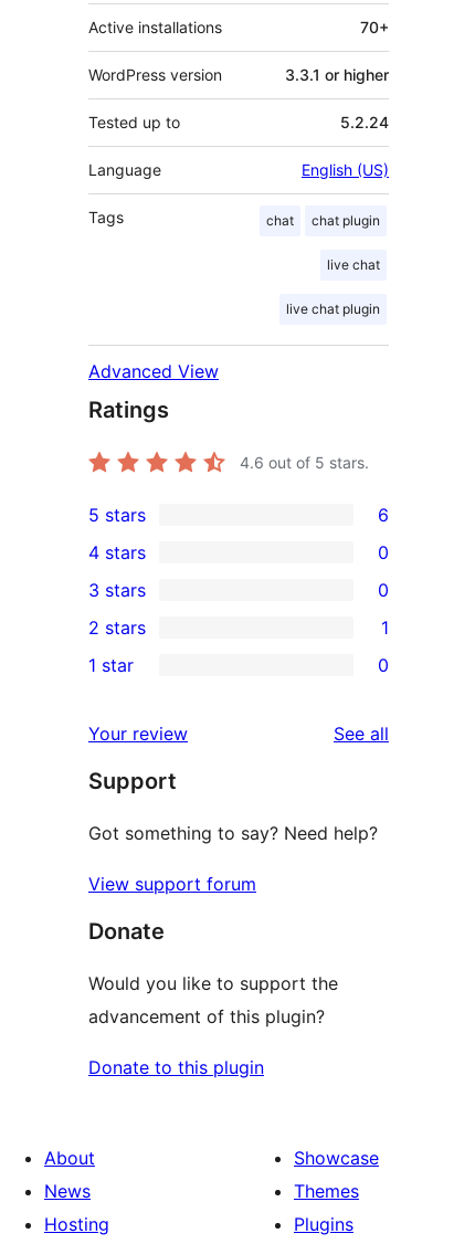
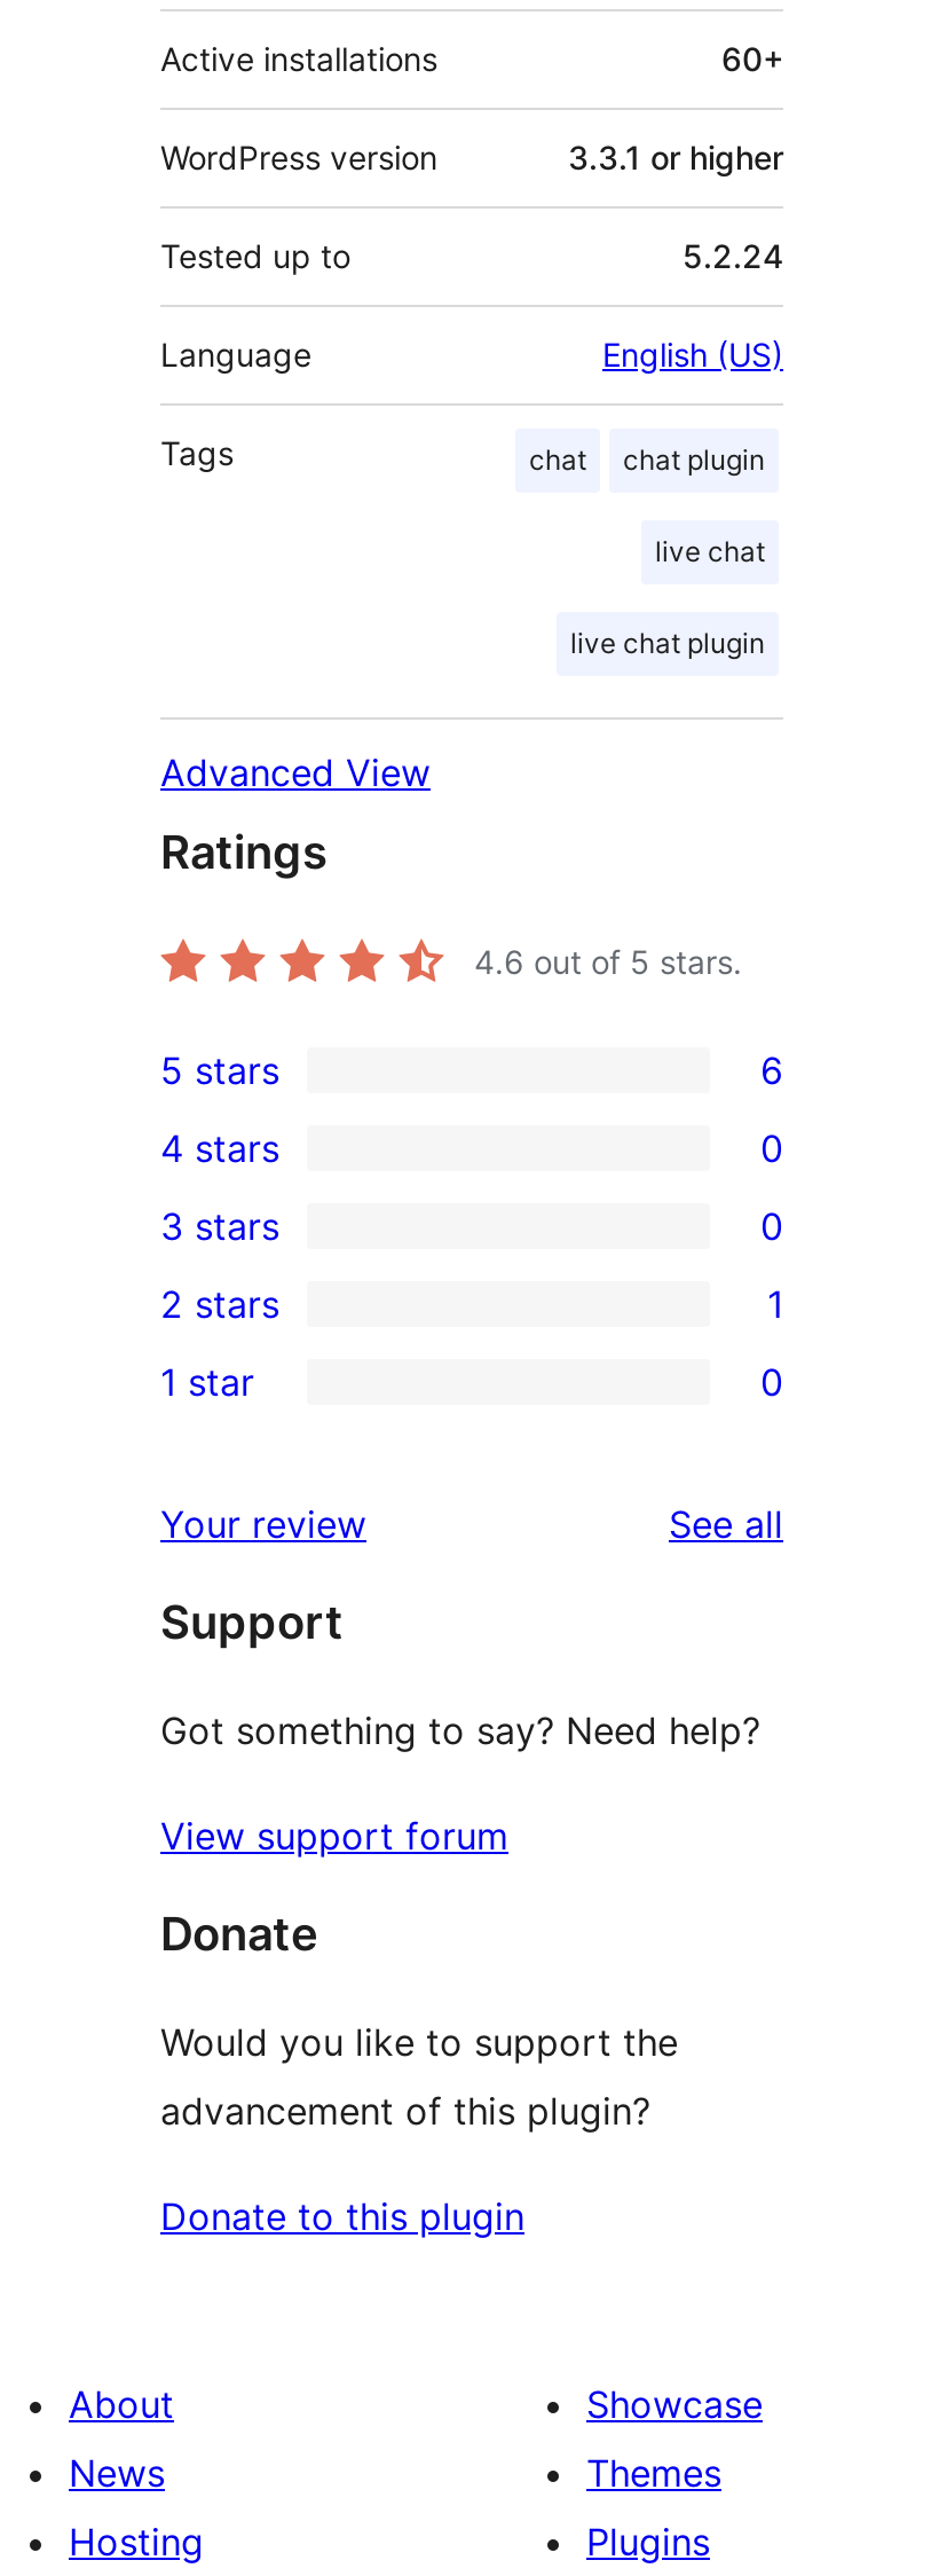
- 70+
+ 60+
